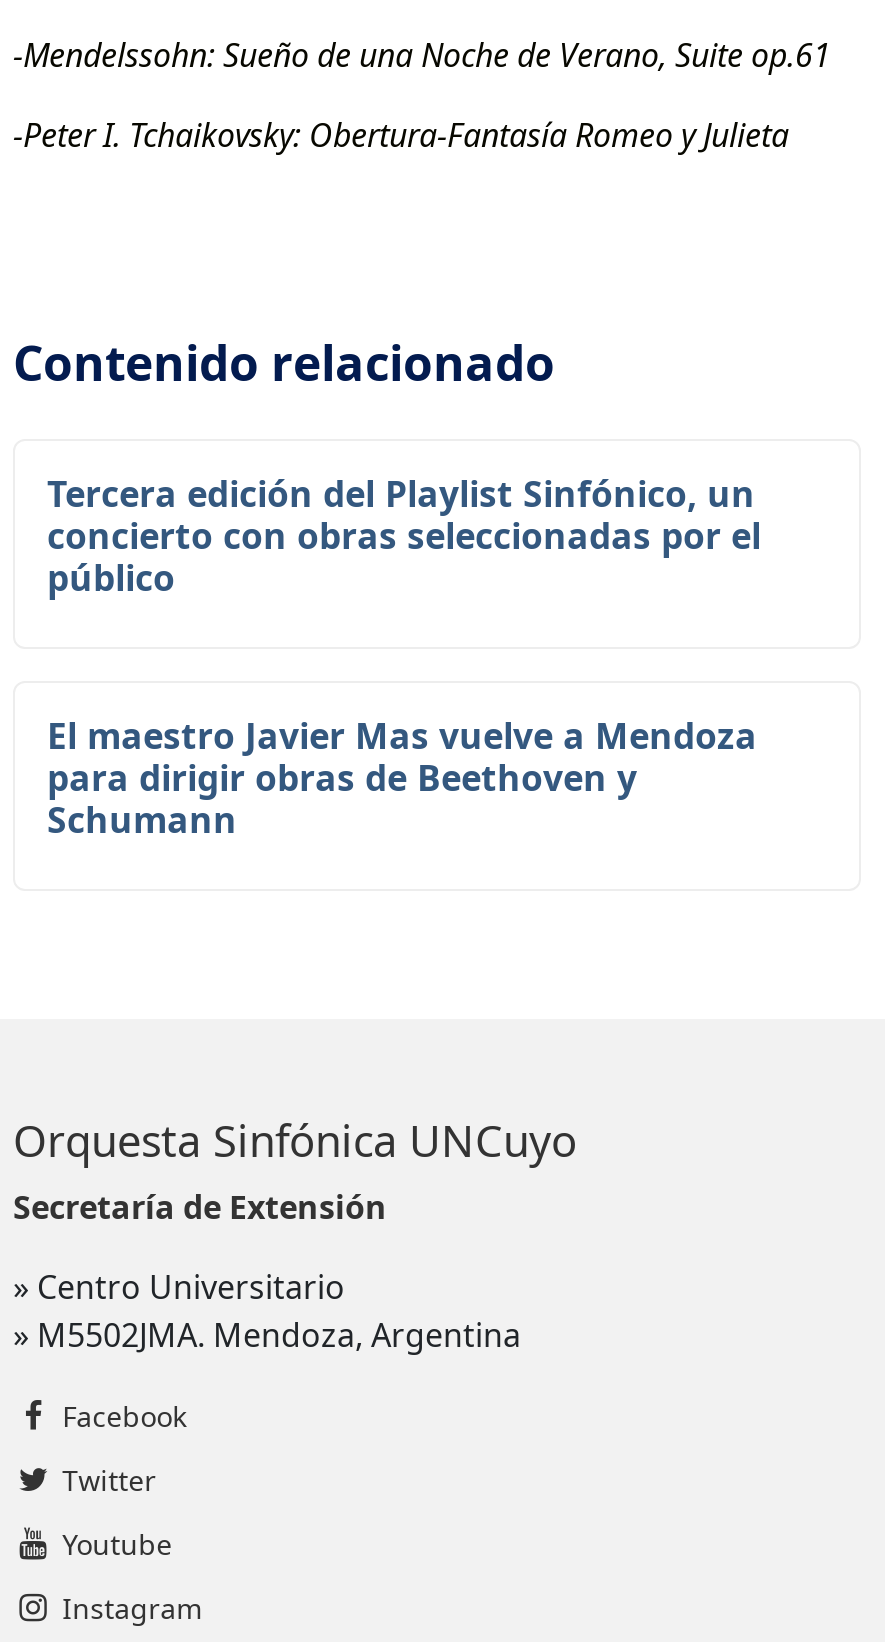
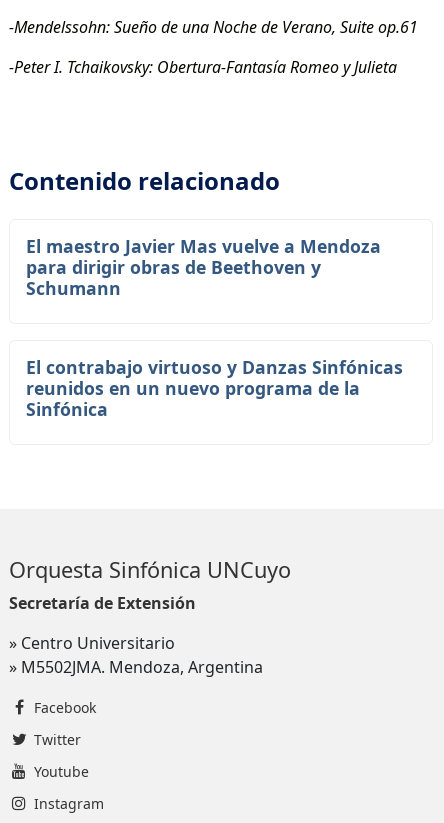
- Tercera edición del Playlist Sinfónico, un
- concierto con obras seleccionadas por el
- público

moved up: El maestro Javier Mas vuelve a Mendoza | para dirigir obras de Beethoven y | Schumann

+ El contrabajo virtuoso y Danzas Sinfónicas
+ reunidos en un nuevo programa de la
+ Sinfónica
